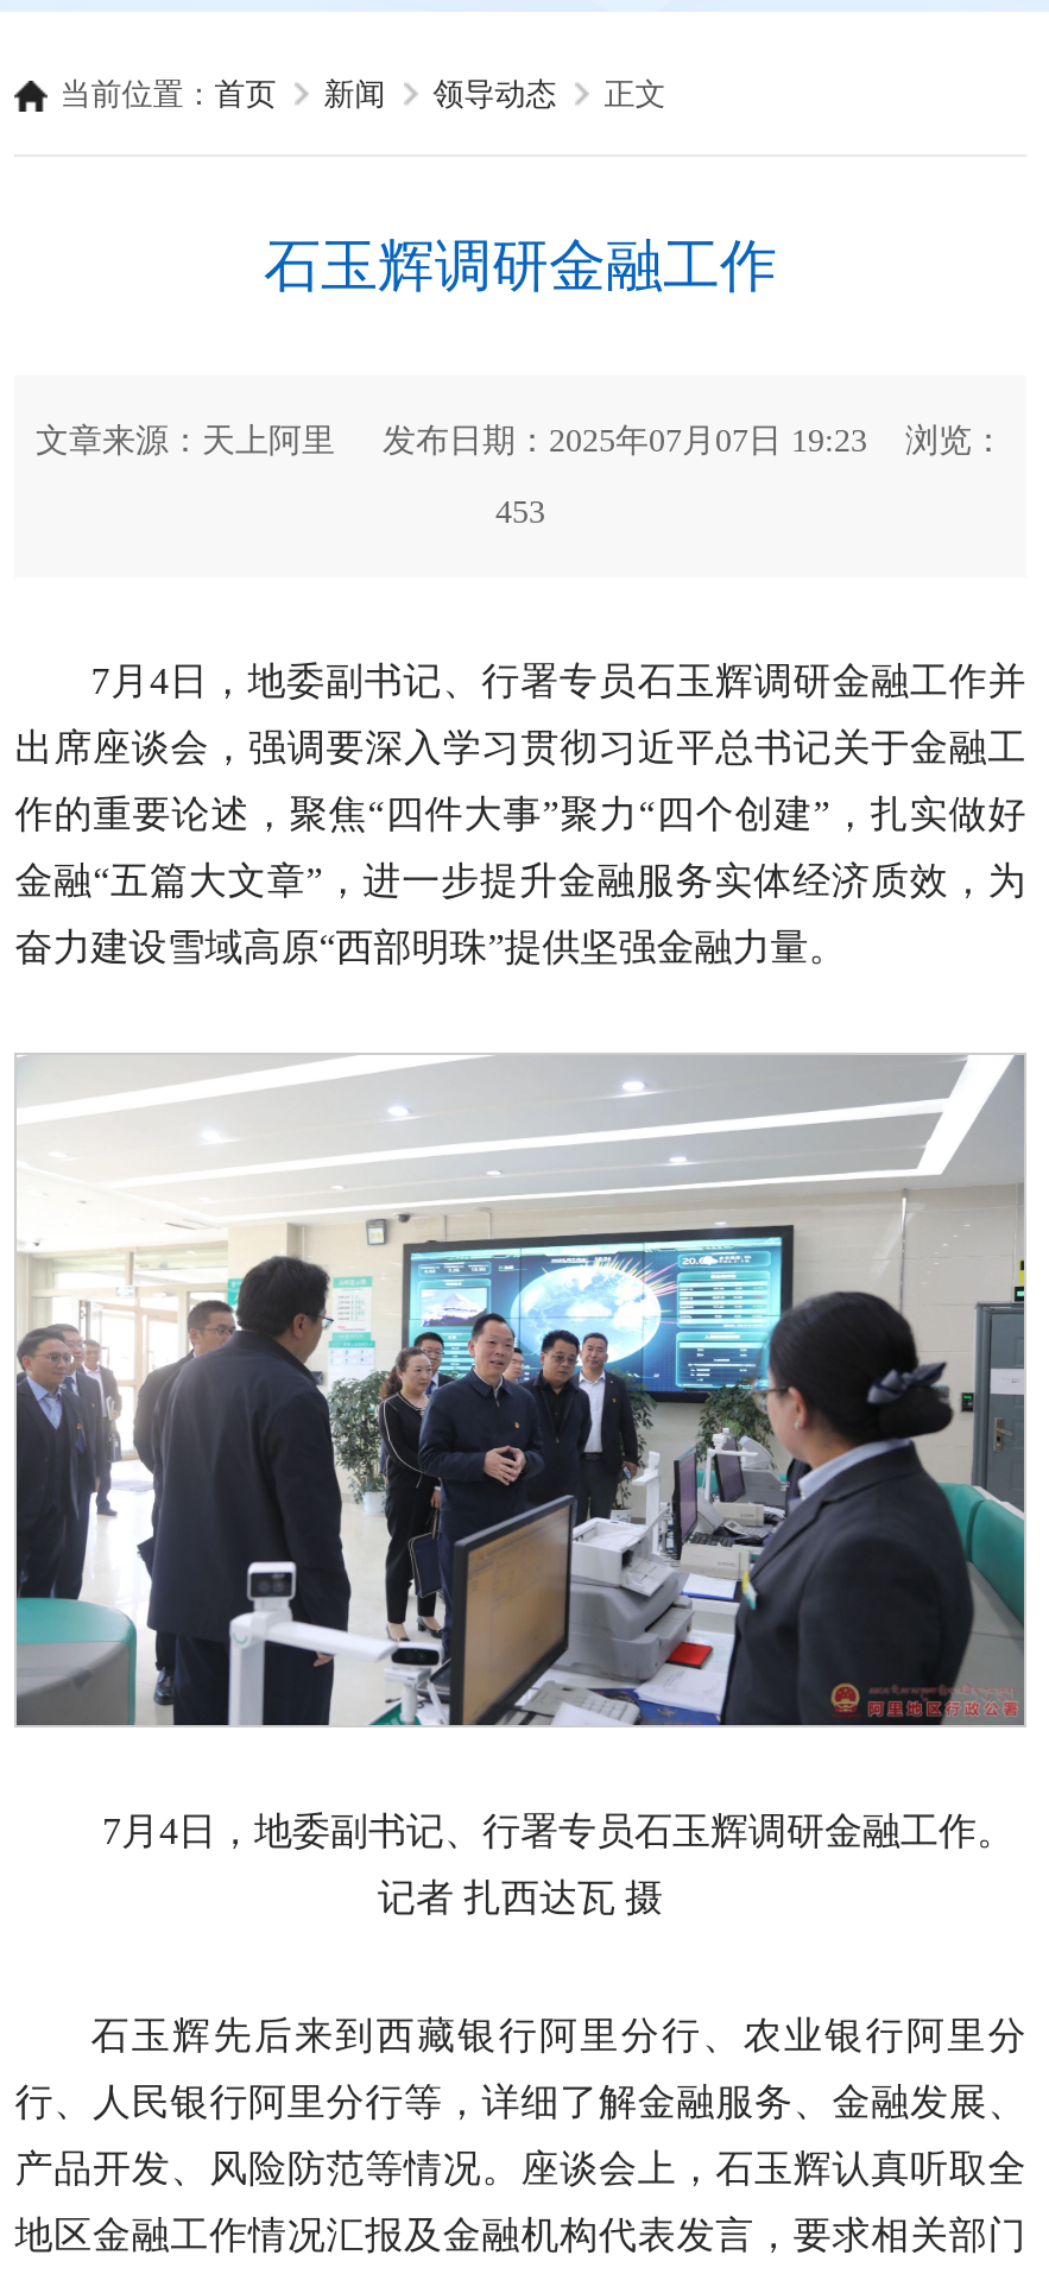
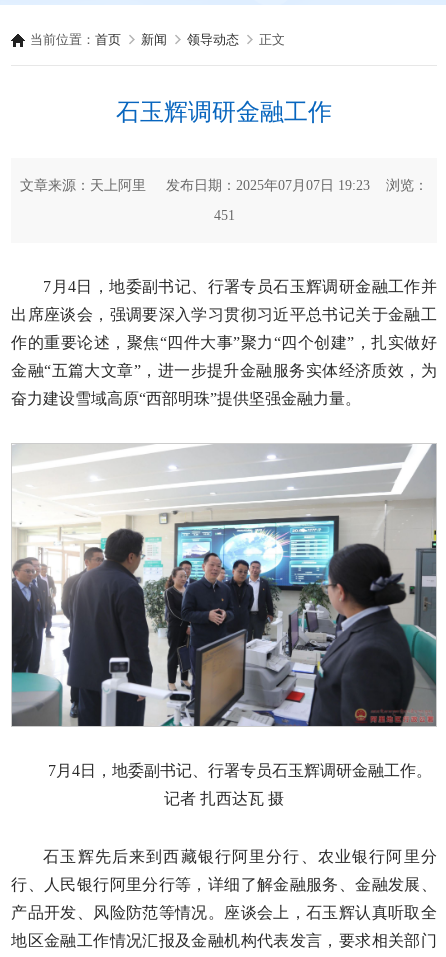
- 453
+ 451
